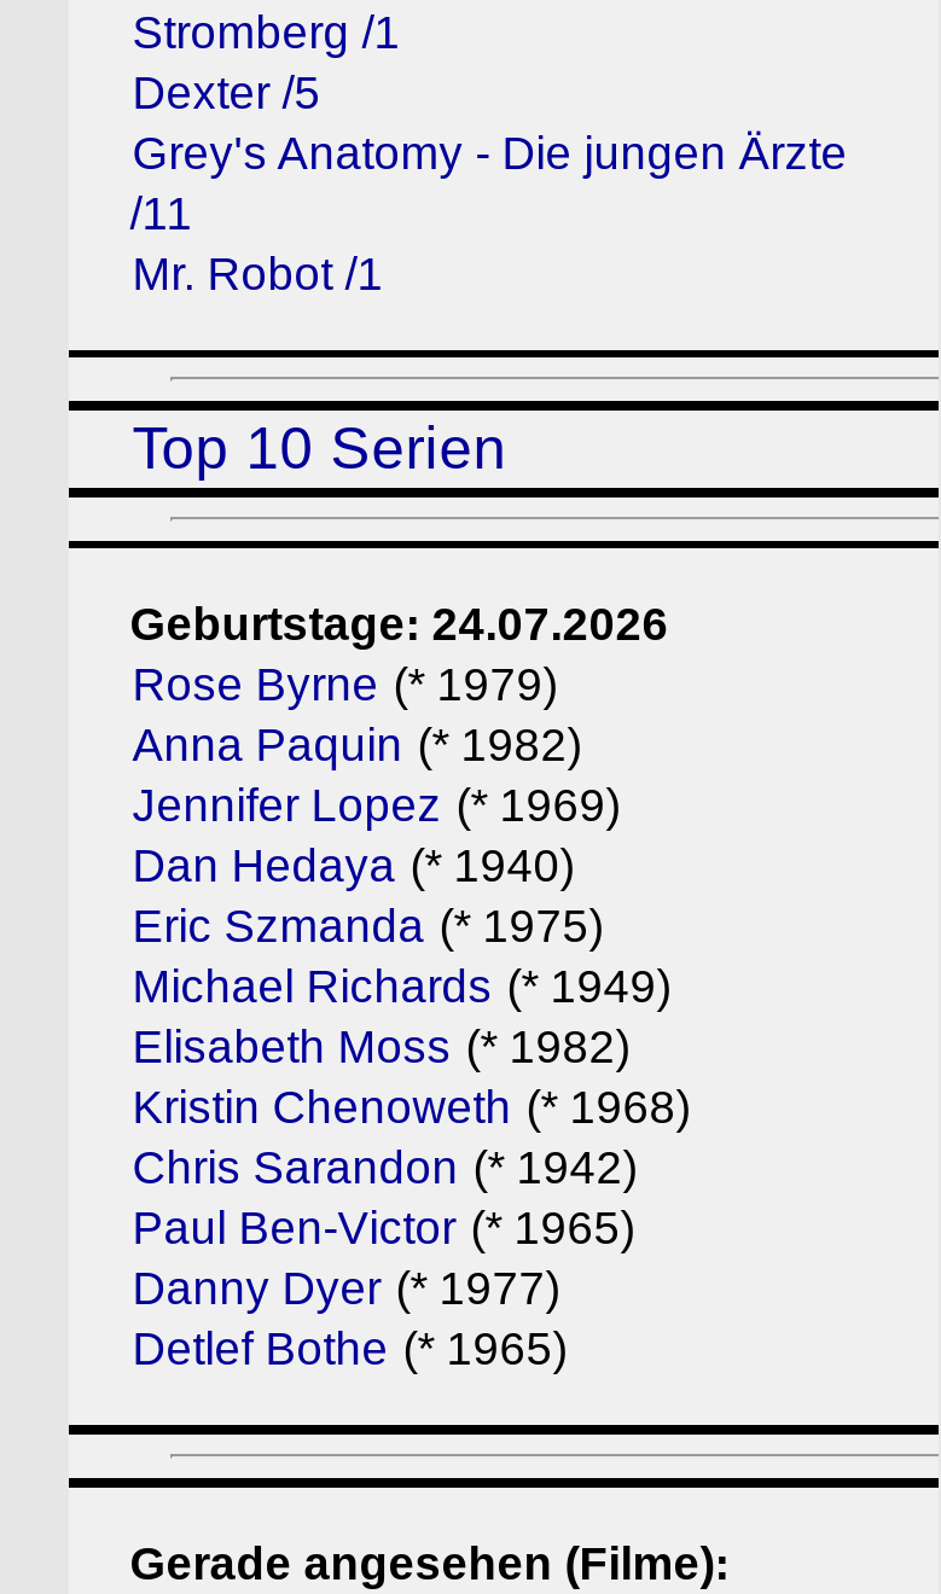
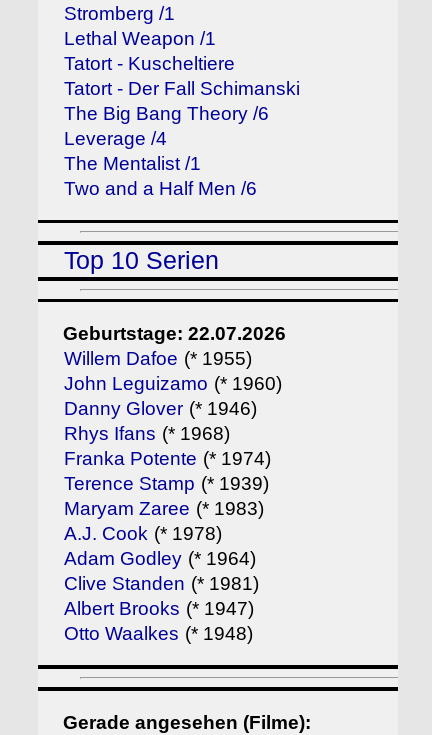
- Dexter /5
- Grey's Anatomy - Die jungen Ärzte
- /11
- Mr. Robot /1
+ Lethal Weapon /1
+ Tatort - Kuscheltiere
+ Tatort - Der Fall Schimanski
+ The Big Bang Theory /6
+ Leverage /4
+ The Mentalist /1
+ Two and a Half Men /6

- Geburtstage: 24.07.2026
- Rose Byrne (* 1979)
- Anna Paquin (* 1982)
- Jennifer Lopez (* 1969)
- Dan Hedaya (* 1940)
- Eric Szmanda (* 1975)
- Michael Richards (* 1949)
- Elisabeth Moss (* 1982)
- Kristin Chenoweth (* 1968)
- Chris Sarandon (* 1942)
- Paul Ben-Victor (* 1965)
- Danny Dyer (* 1977)
- Detlef Bothe (* 1965)
+ Geburtstage: 22.07.2026
+ Willem Dafoe (* 1955)
+ John Leguizamo (* 1960)
+ Danny Glover (* 1946)
+ Rhys Ifans (* 1968)
+ Franka Potente (* 1974)
+ Terence Stamp (* 1939)
+ Maryam Zaree (* 1983)
+ A.J. Cook (* 1978)
+ Adam Godley (* 1964)
+ Clive Standen (* 1981)
+ Albert Brooks (* 1947)
+ Otto Waalkes (* 1948)
